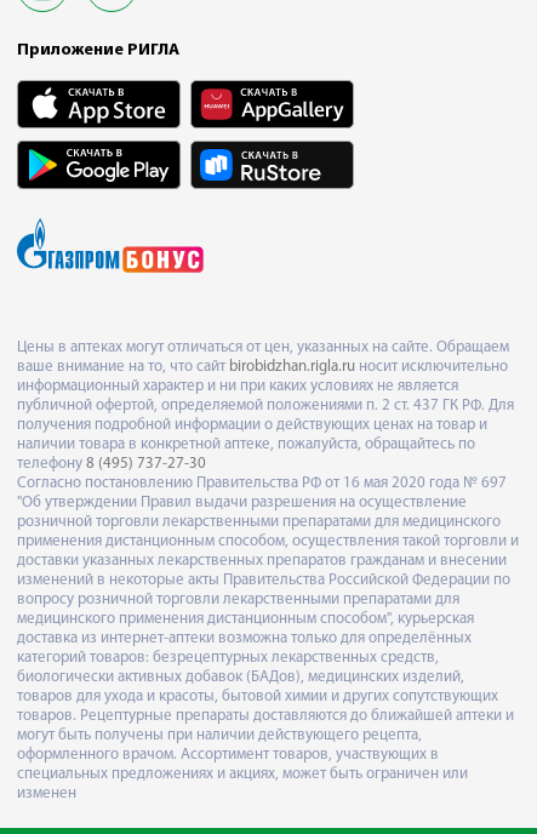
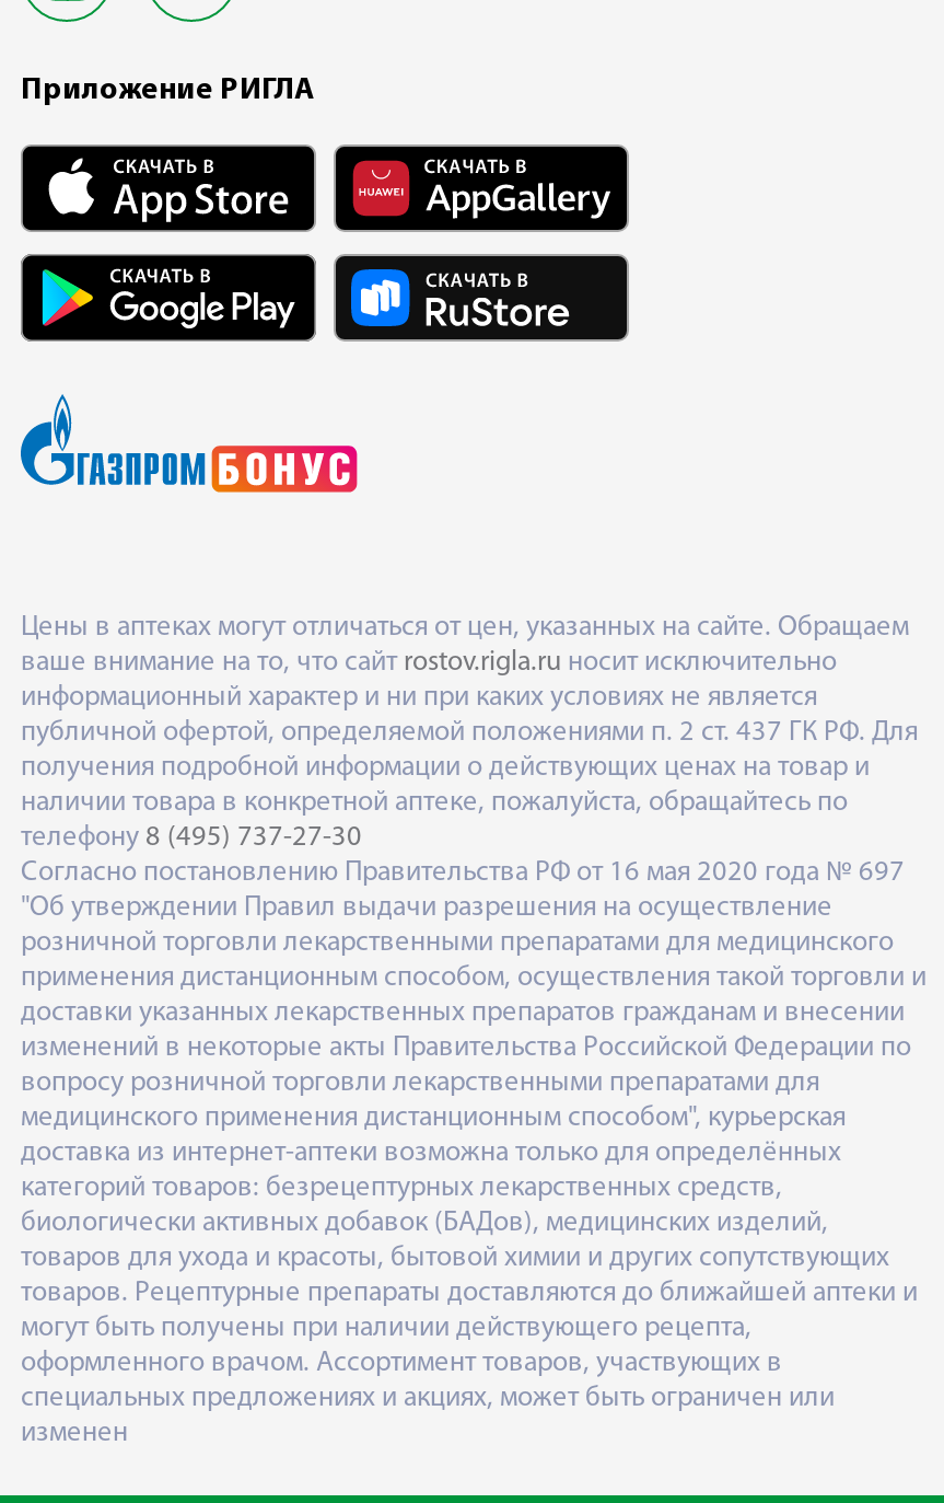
- ваше внимание на то, что сайт birobidzhan.rigla.ru носит исключительно
+ ваше внимание на то, что сайт rostov.rigla.ru носит исключительно
